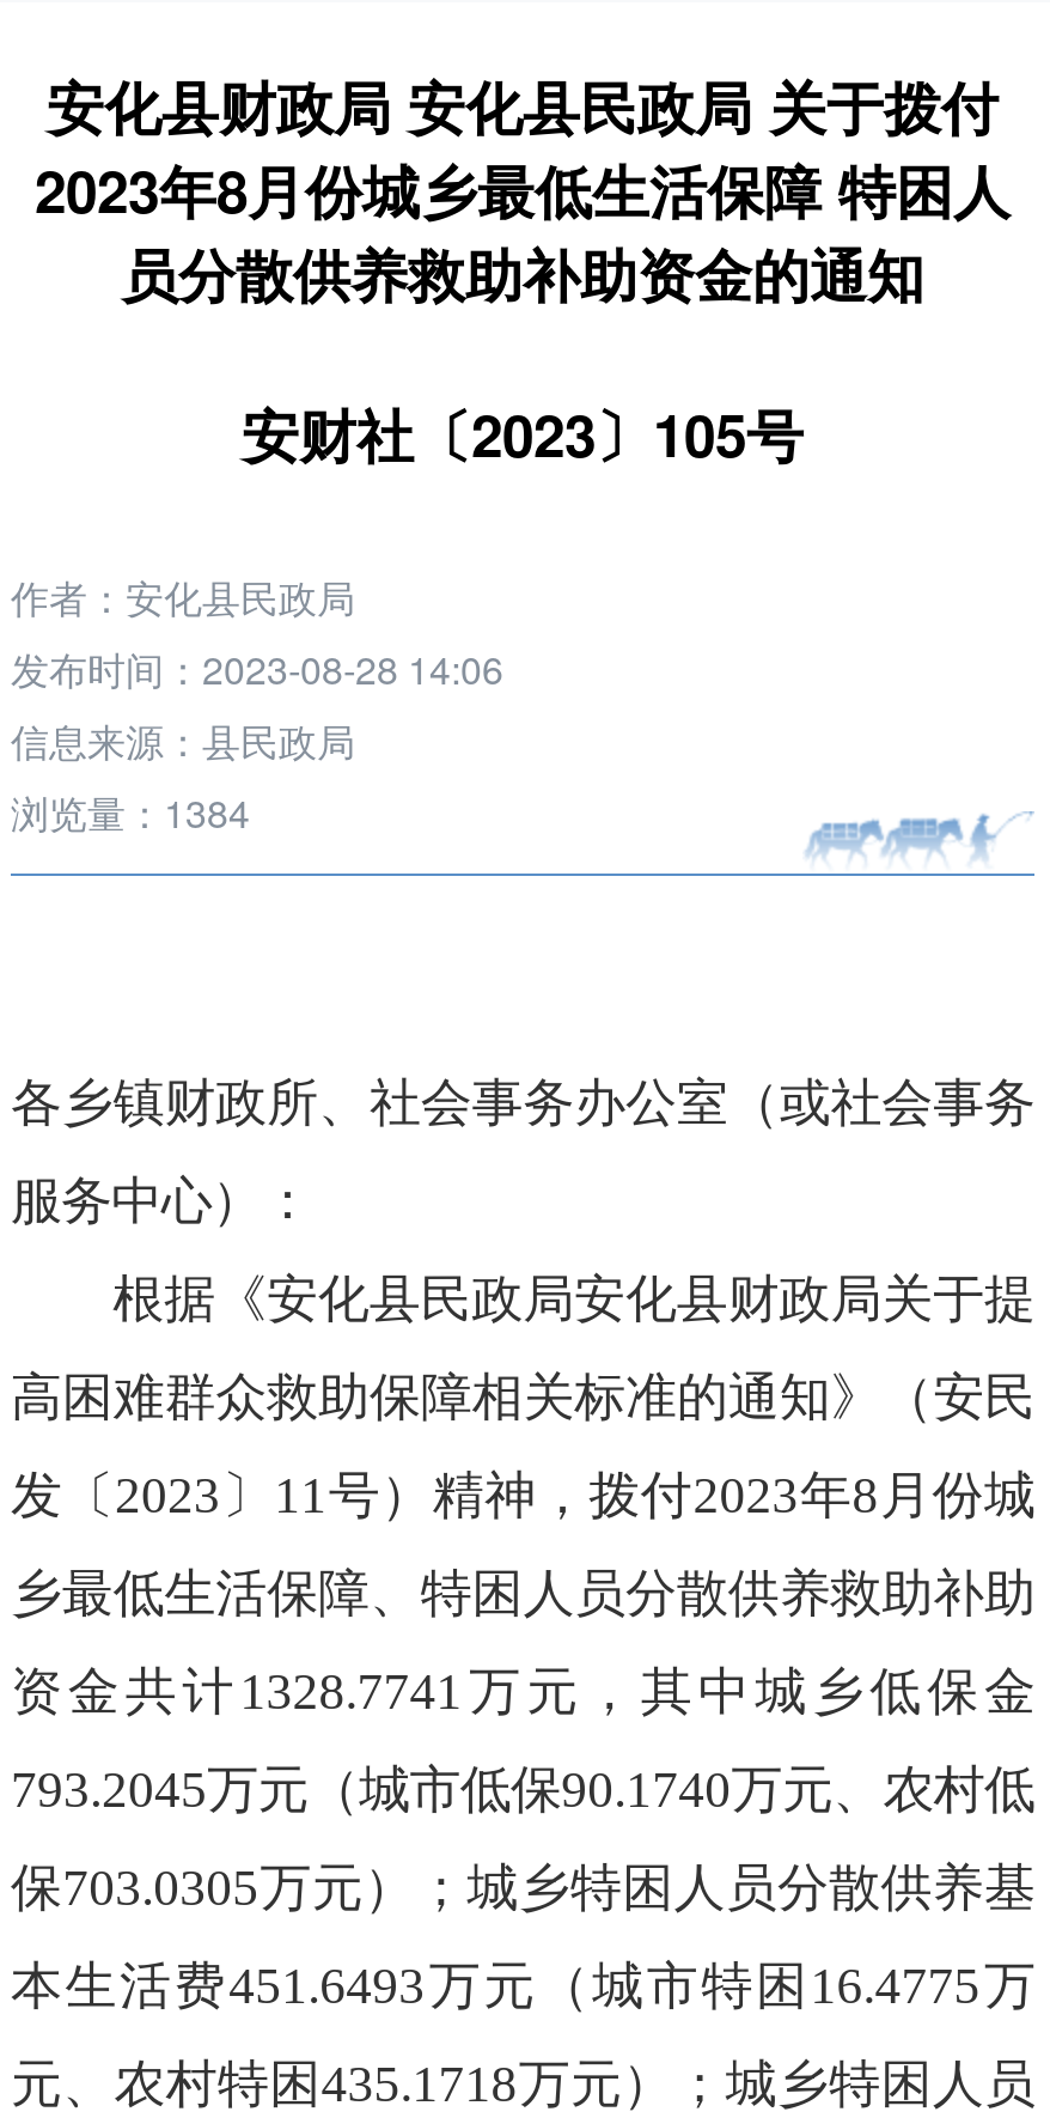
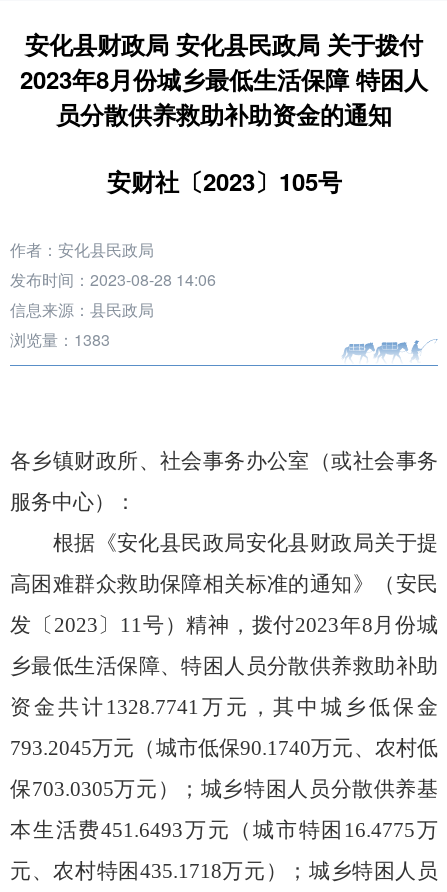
- 浏览量：1384
+ 浏览量：1383
